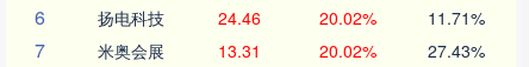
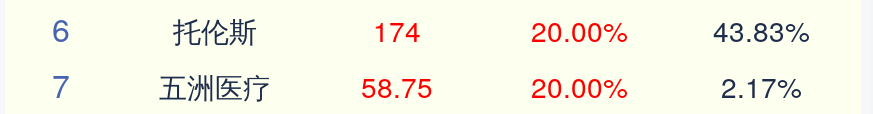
- 扬电科技
- 24.46
- 20.02%
- 11.71%
+ 托伦斯
+ 174
+ 20.00%
+ 43.83%

- 米奥会展
- 13.31
- 20.02%
- 27.43%
+ 五洲医疗
+ 58.75
+ 20.00%
+ 2.17%
